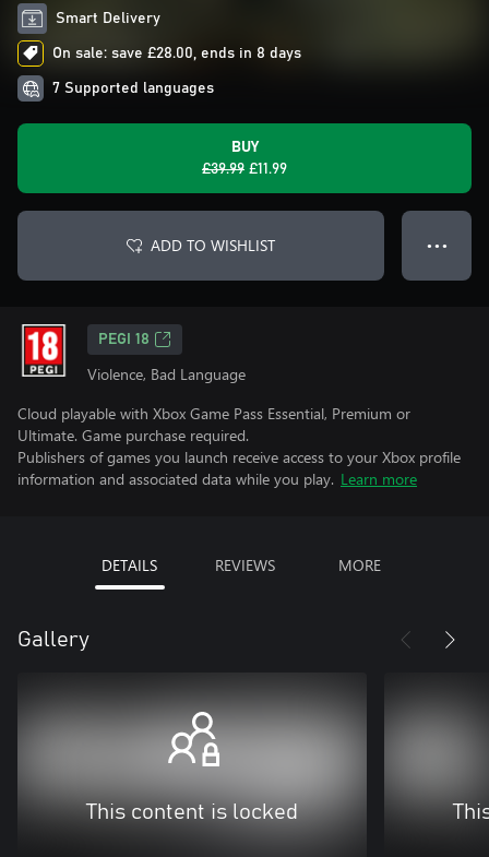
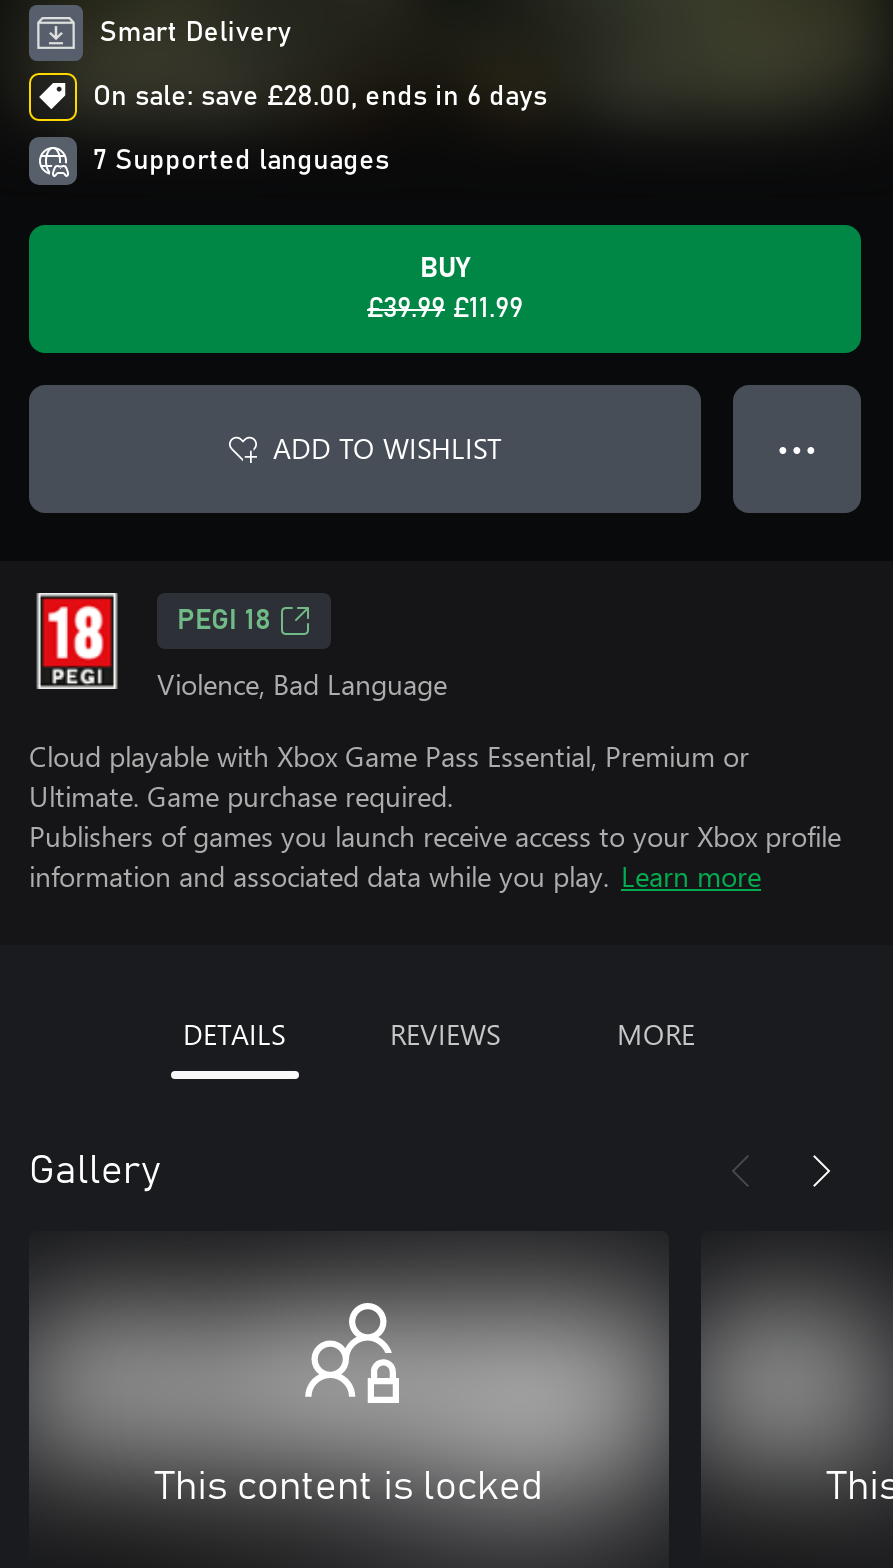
- On sale: save £28.00, ends in 8 days
+ On sale: save £28.00, ends in 6 days
